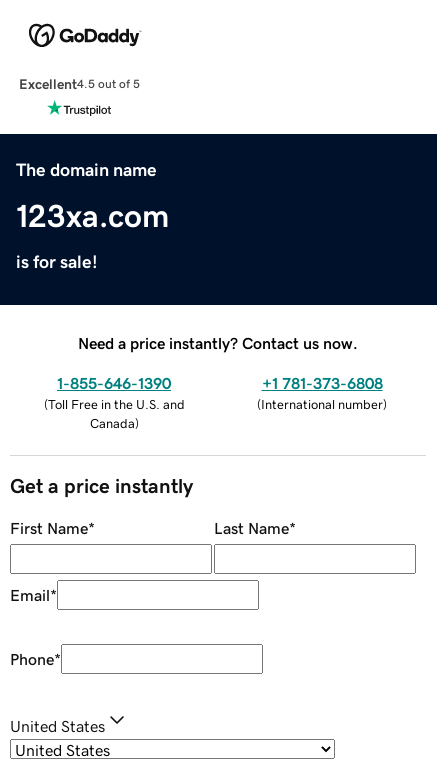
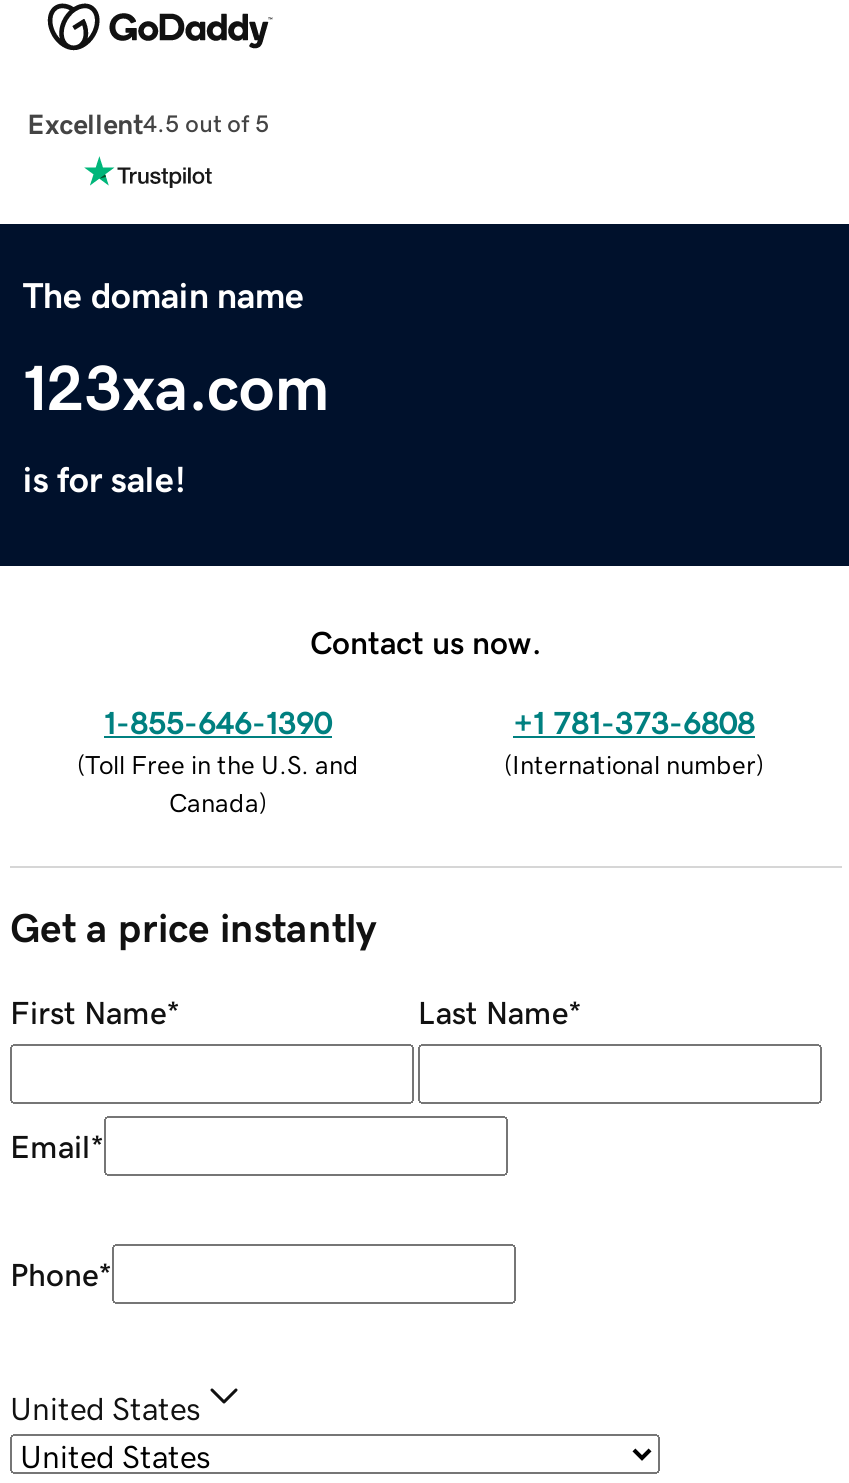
- Need a price instantly? Contact us now.
+ Contact us now.
